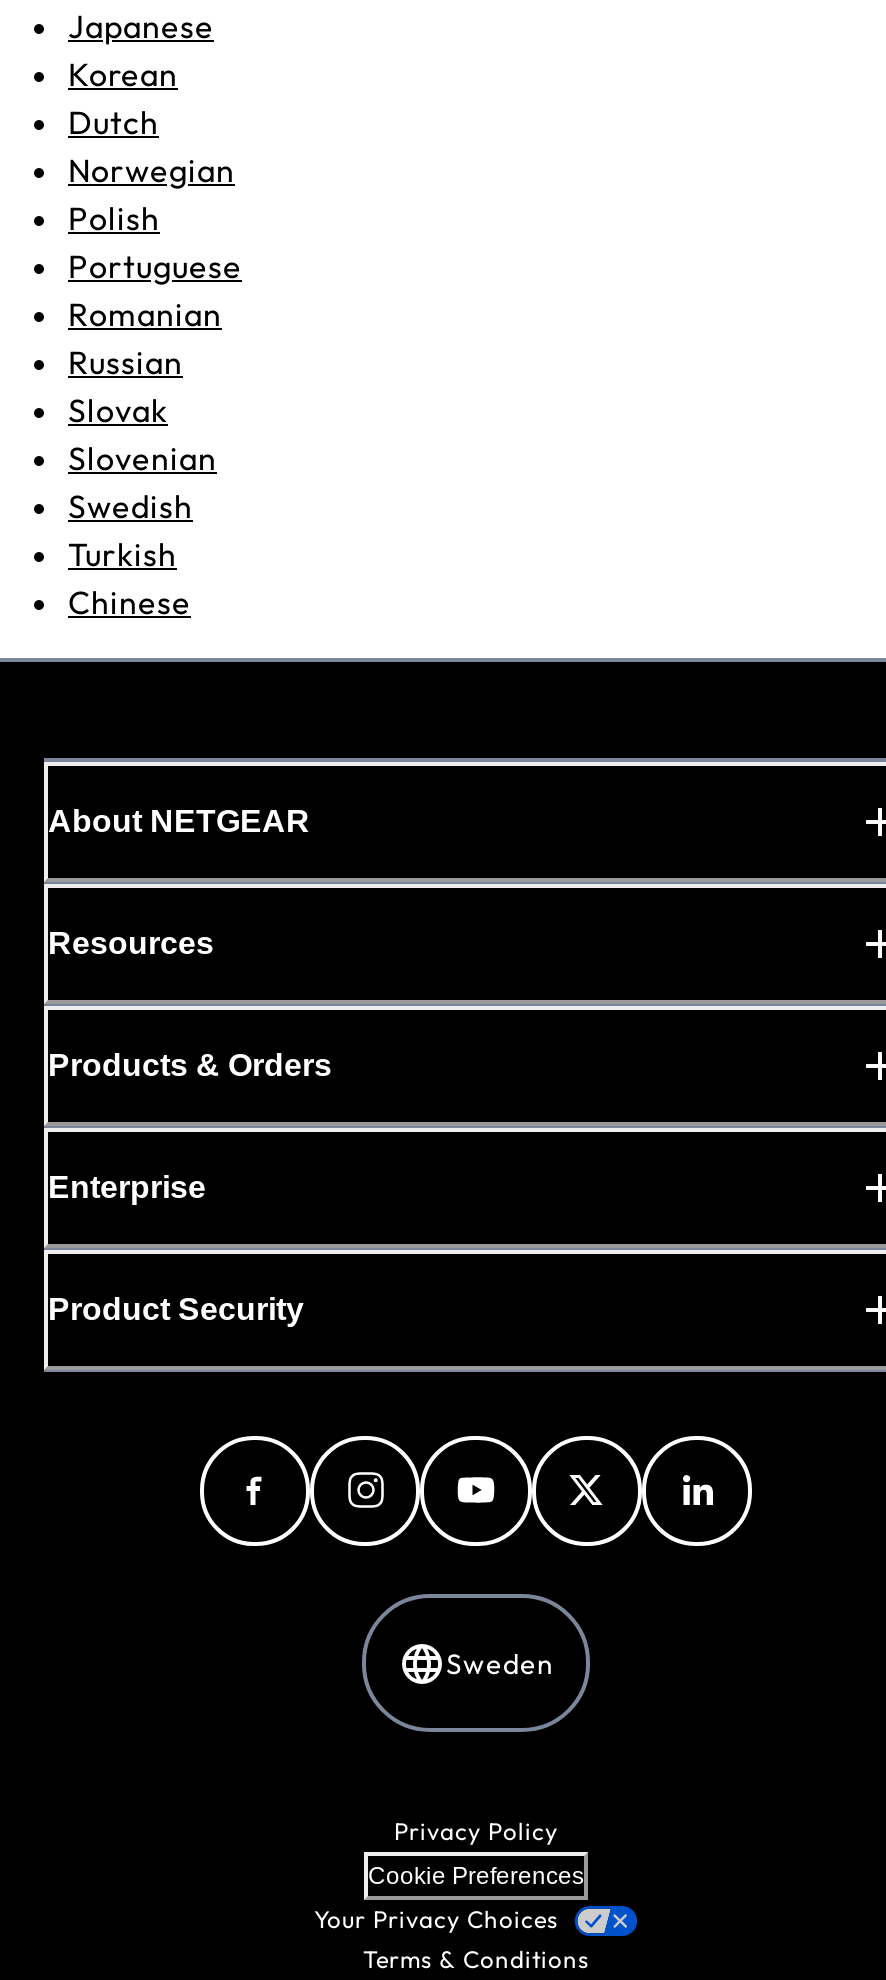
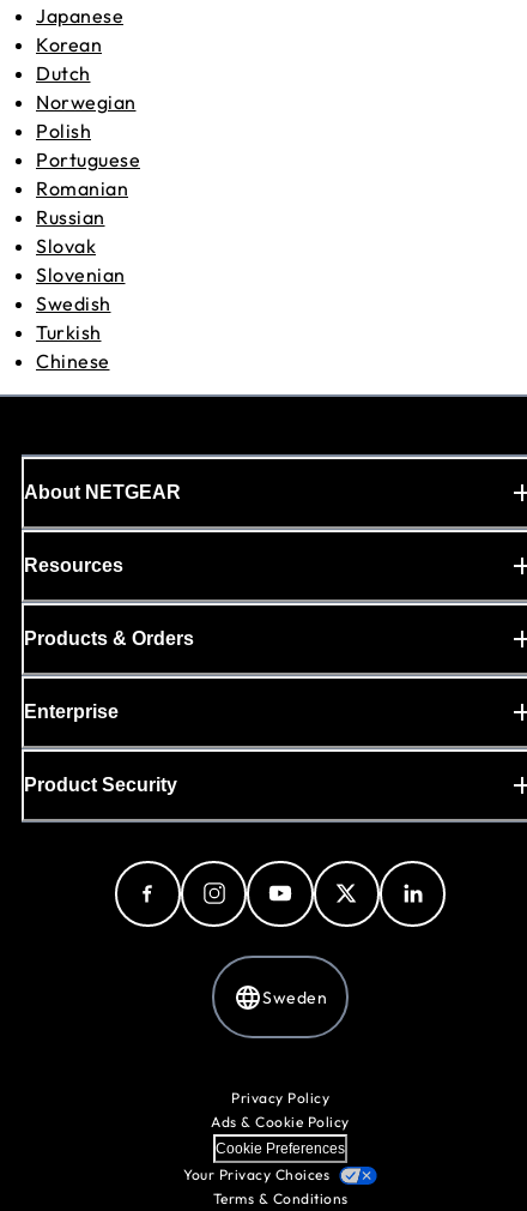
+ Ads & Cookie Policy
